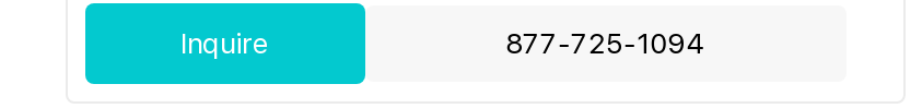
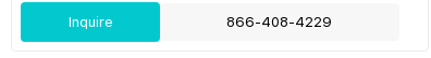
- 877-725-1094
+ 866-408-4229
